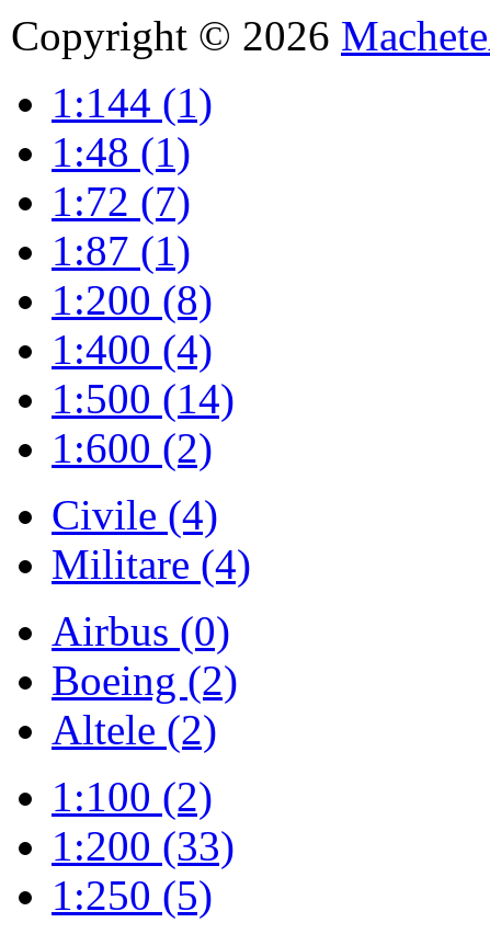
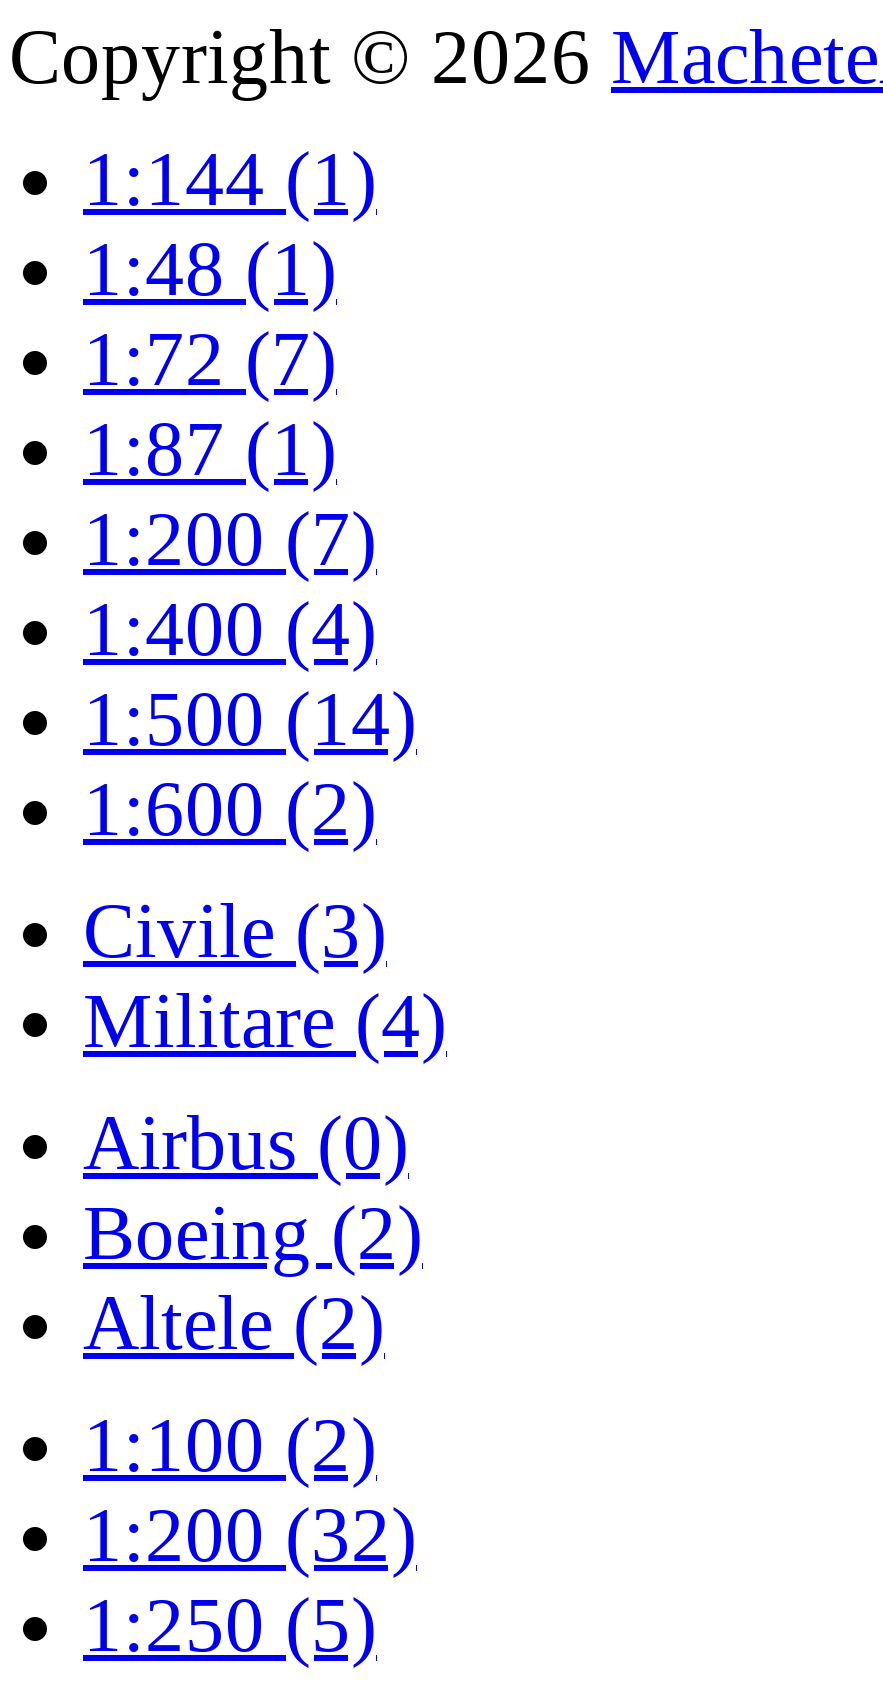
- 1:200 (8)
+ 1:200 (7)

- Civile (4)
+ Civile (3)

- 1:200 (33)
+ 1:200 (32)
